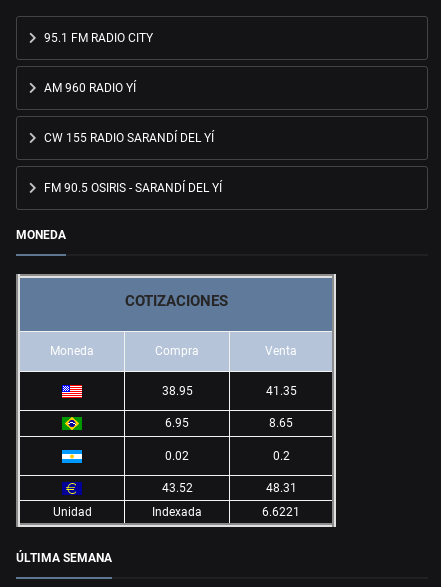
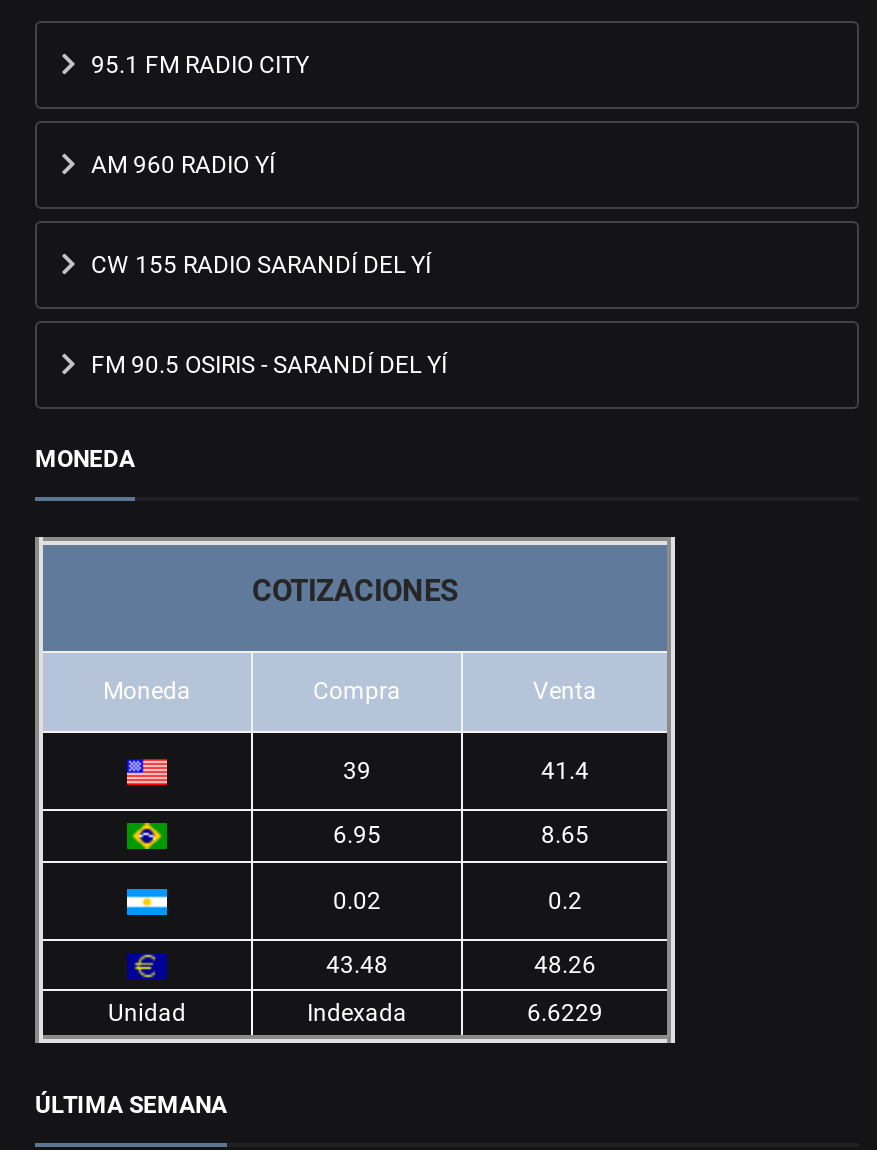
- 38.95
+ 39

- 41.35
+ 41.4

- 43.52
+ 43.48

- 48.31
+ 48.26

- 6.6221
+ 6.6229
